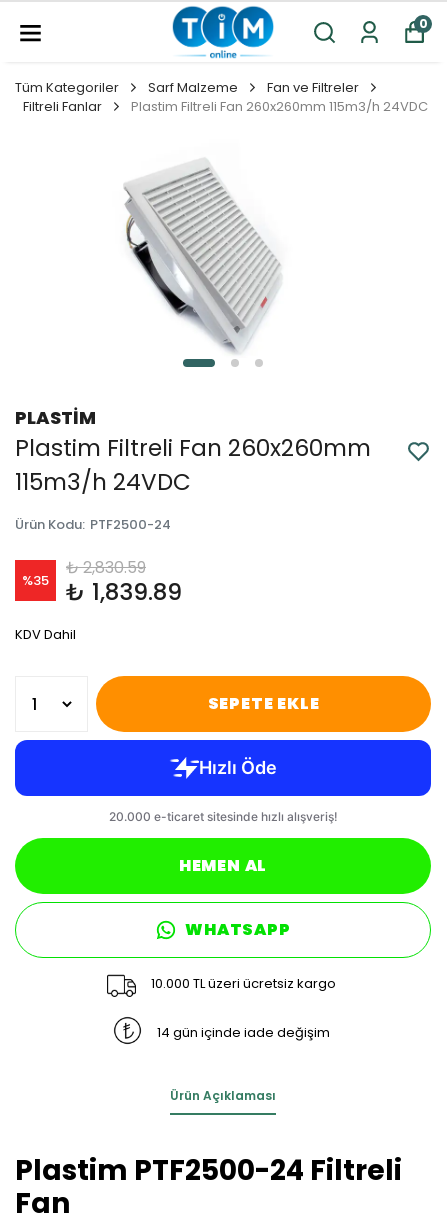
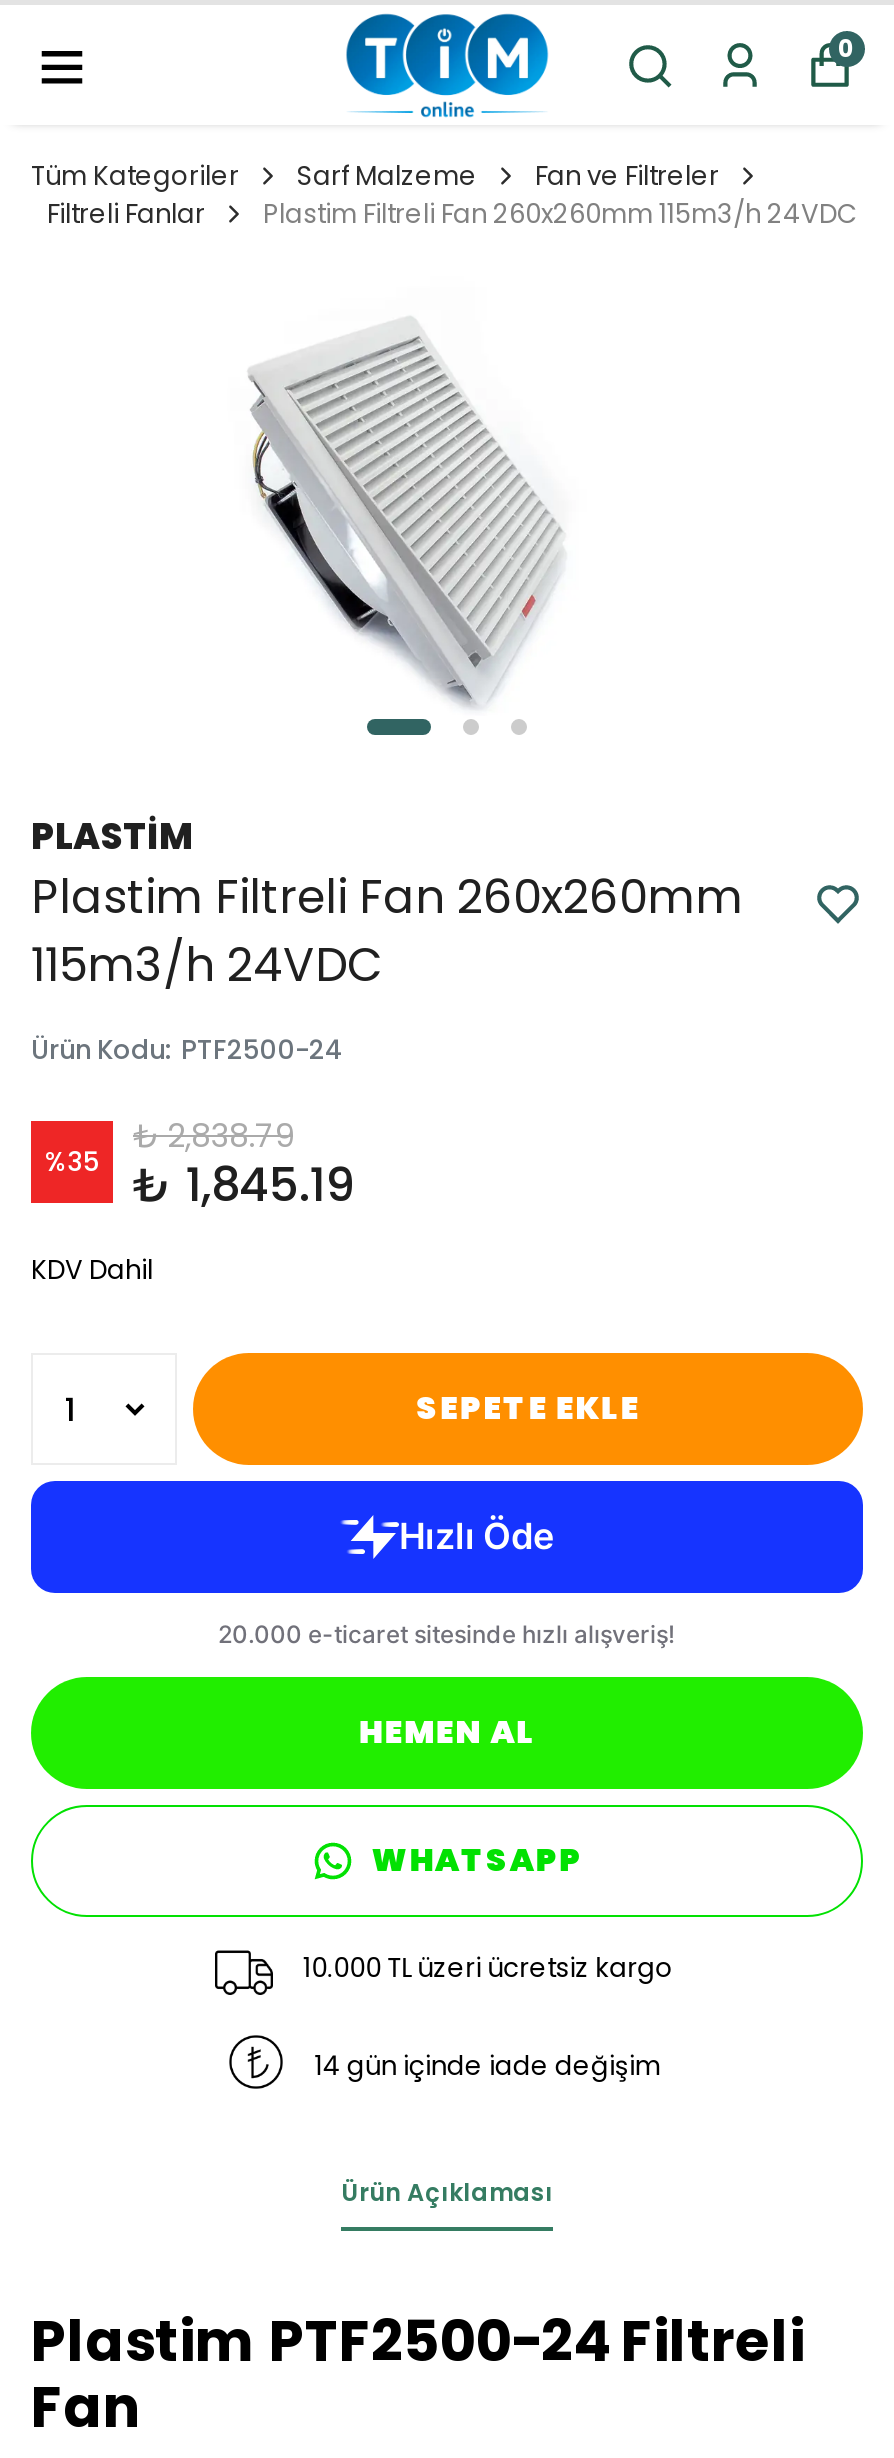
- ₺ 2,830.59
+ ₺ 2,838.79

- %35 ₺ 1,839.89
+ %35 ₺ 1,845.19
